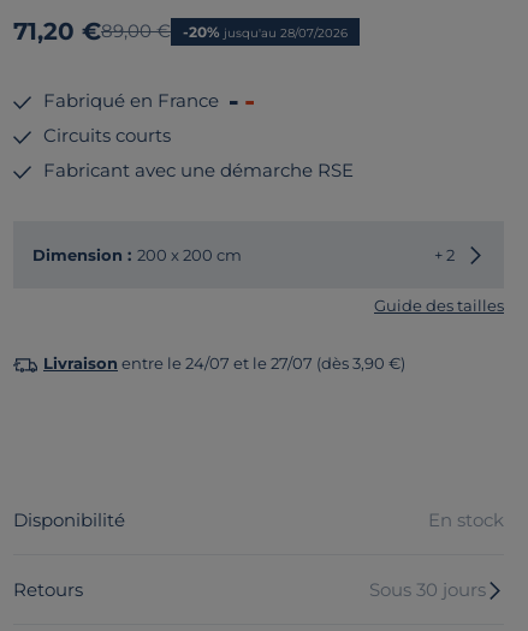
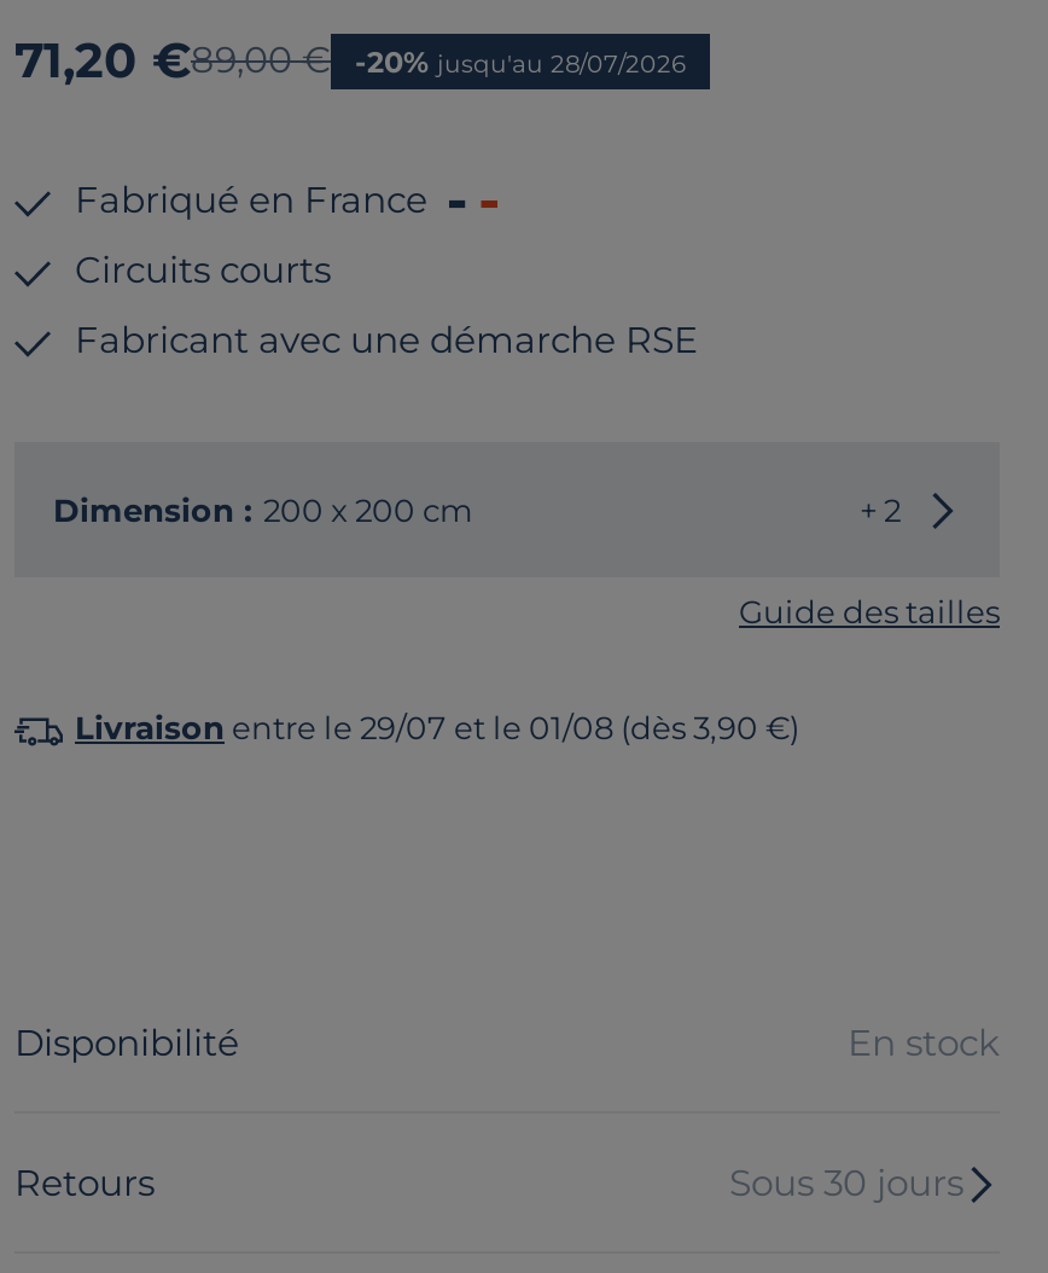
- Livraison entre le 24/07 et le 27/07 (dès 3,90 €)
+ Livraison entre le 29/07 et le 01/08 (dès 3,90 €)
